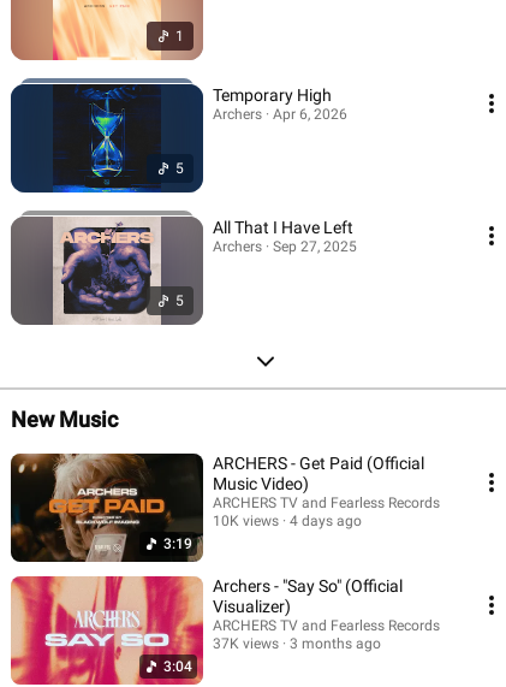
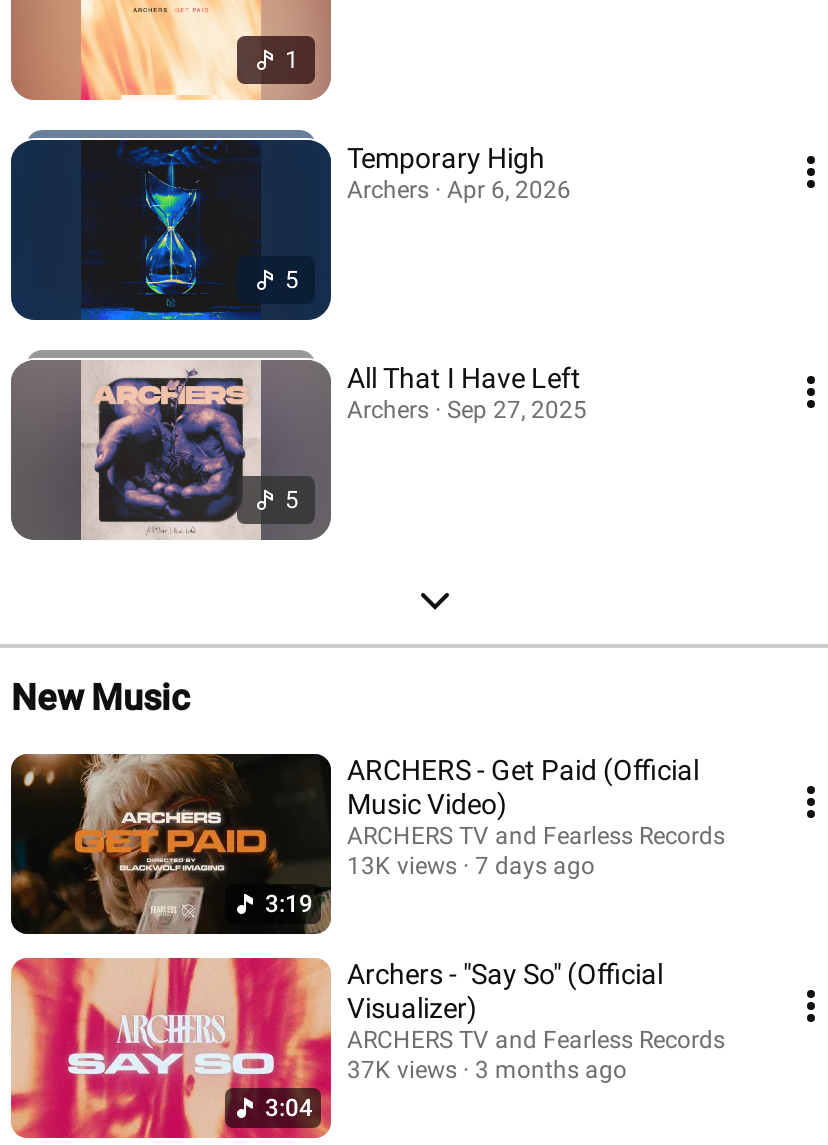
- 10K views
+ 13K views

- 4 days ago
+ 7 days ago
